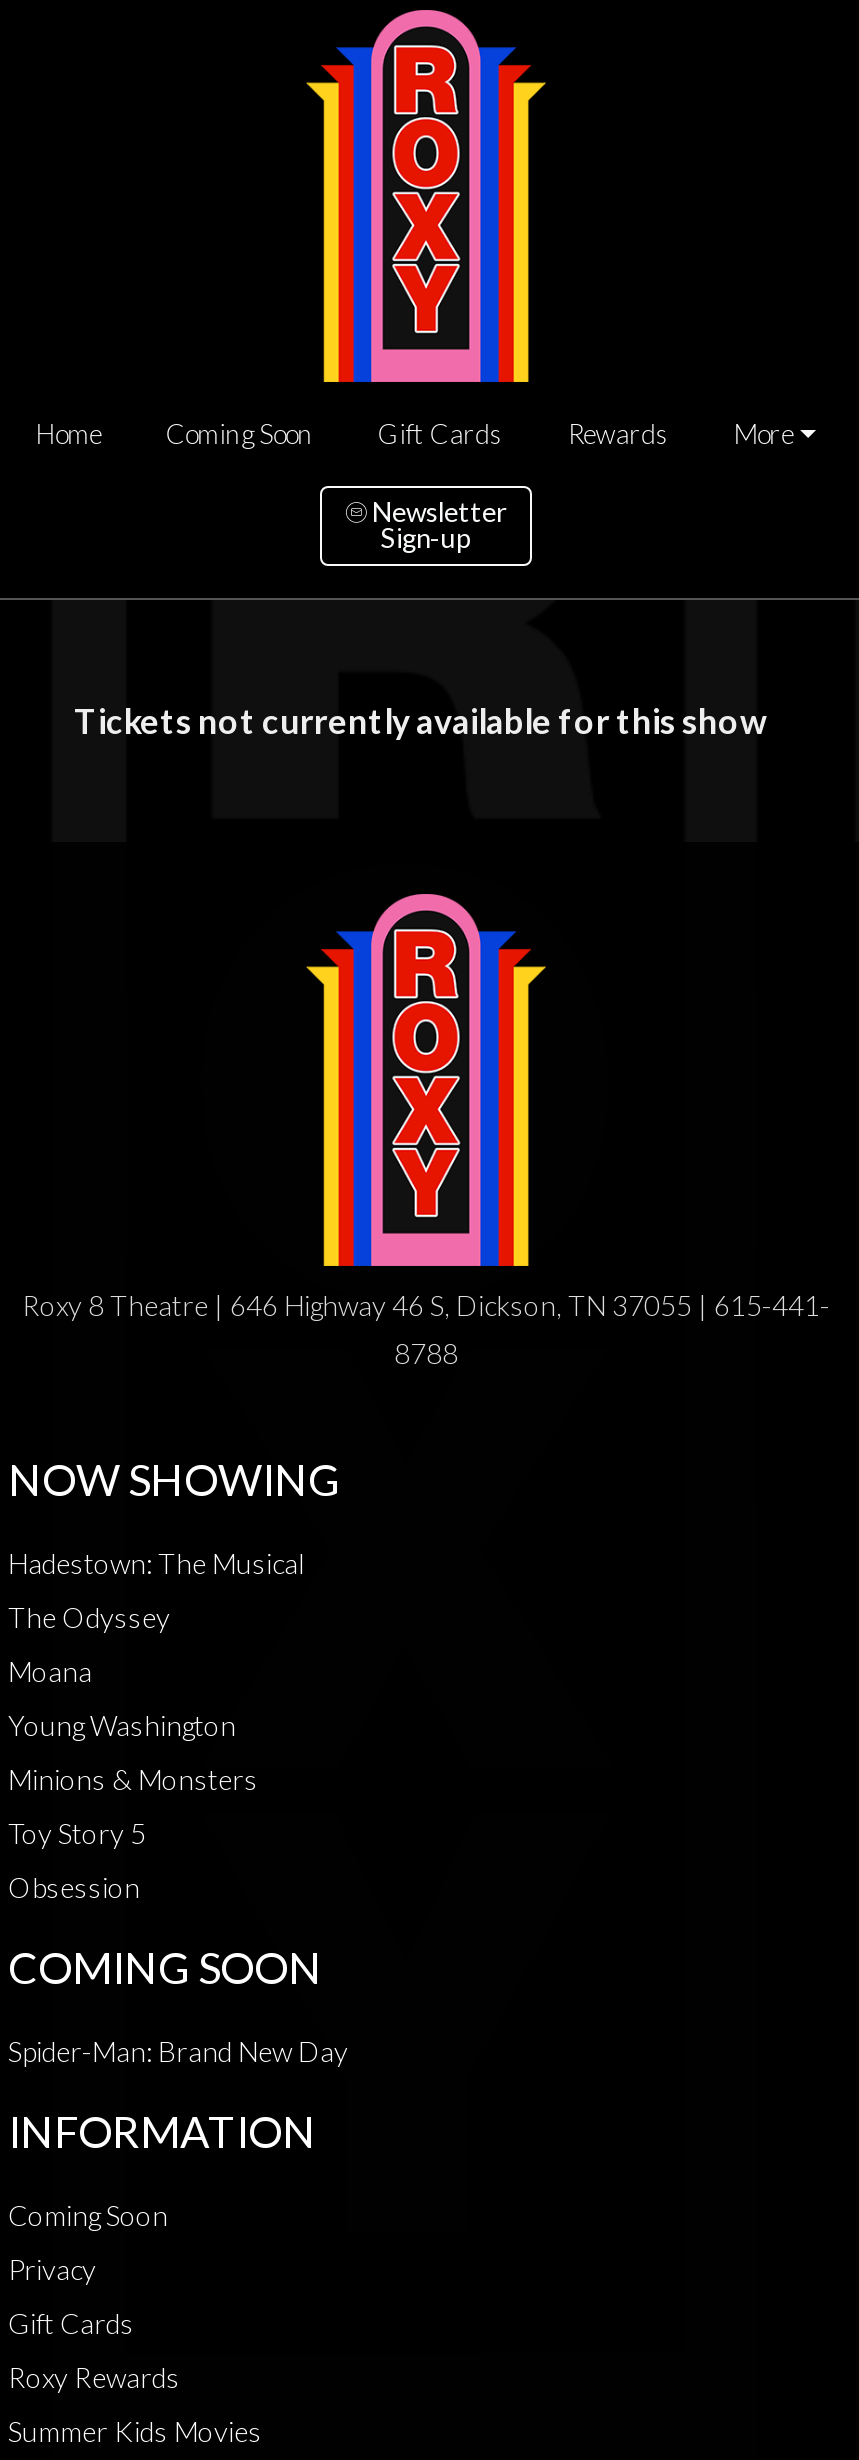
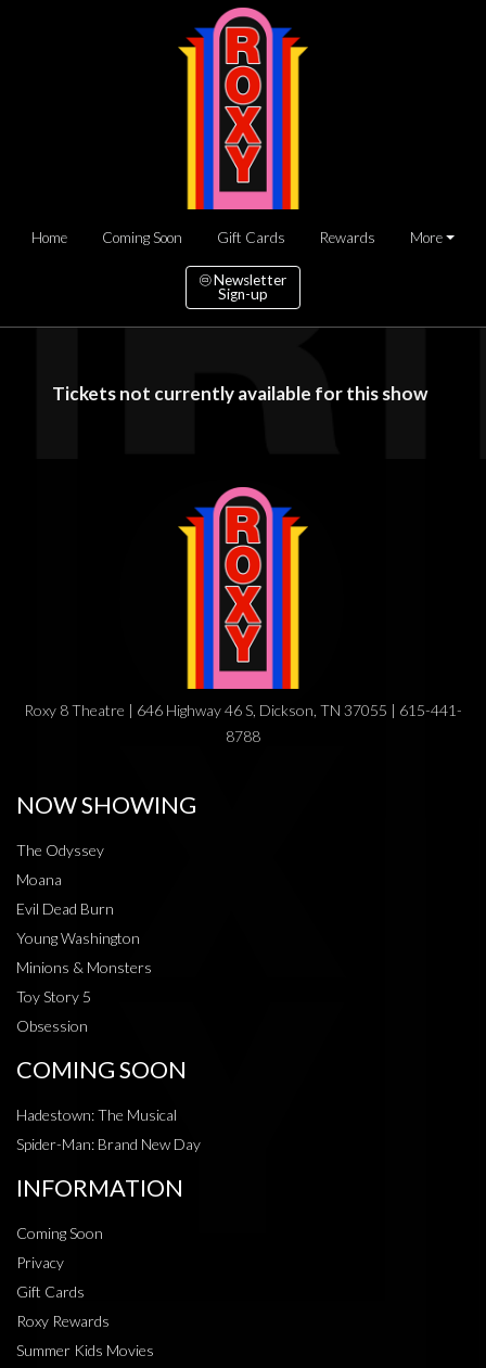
moved down: Hadestown: The Musical

moved up: The Odyssey | Moana

+ Evil Dead Burn
